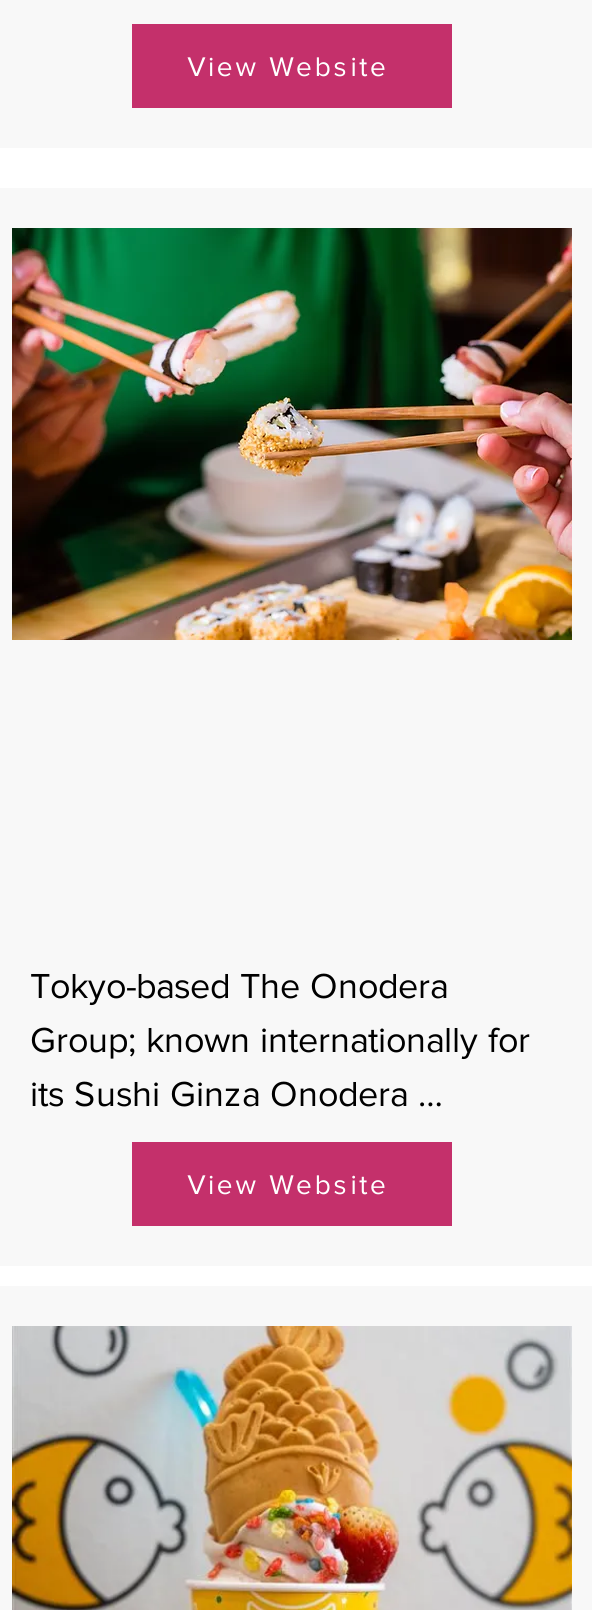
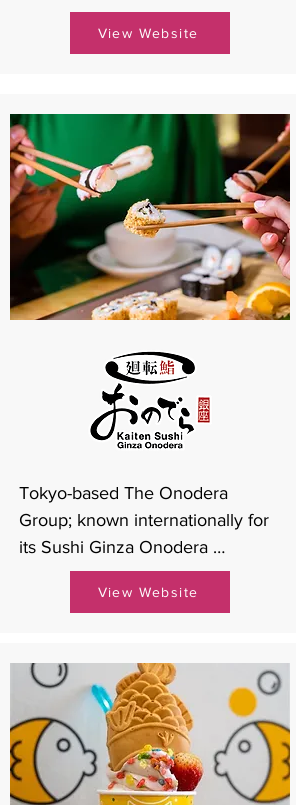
+ [image]
